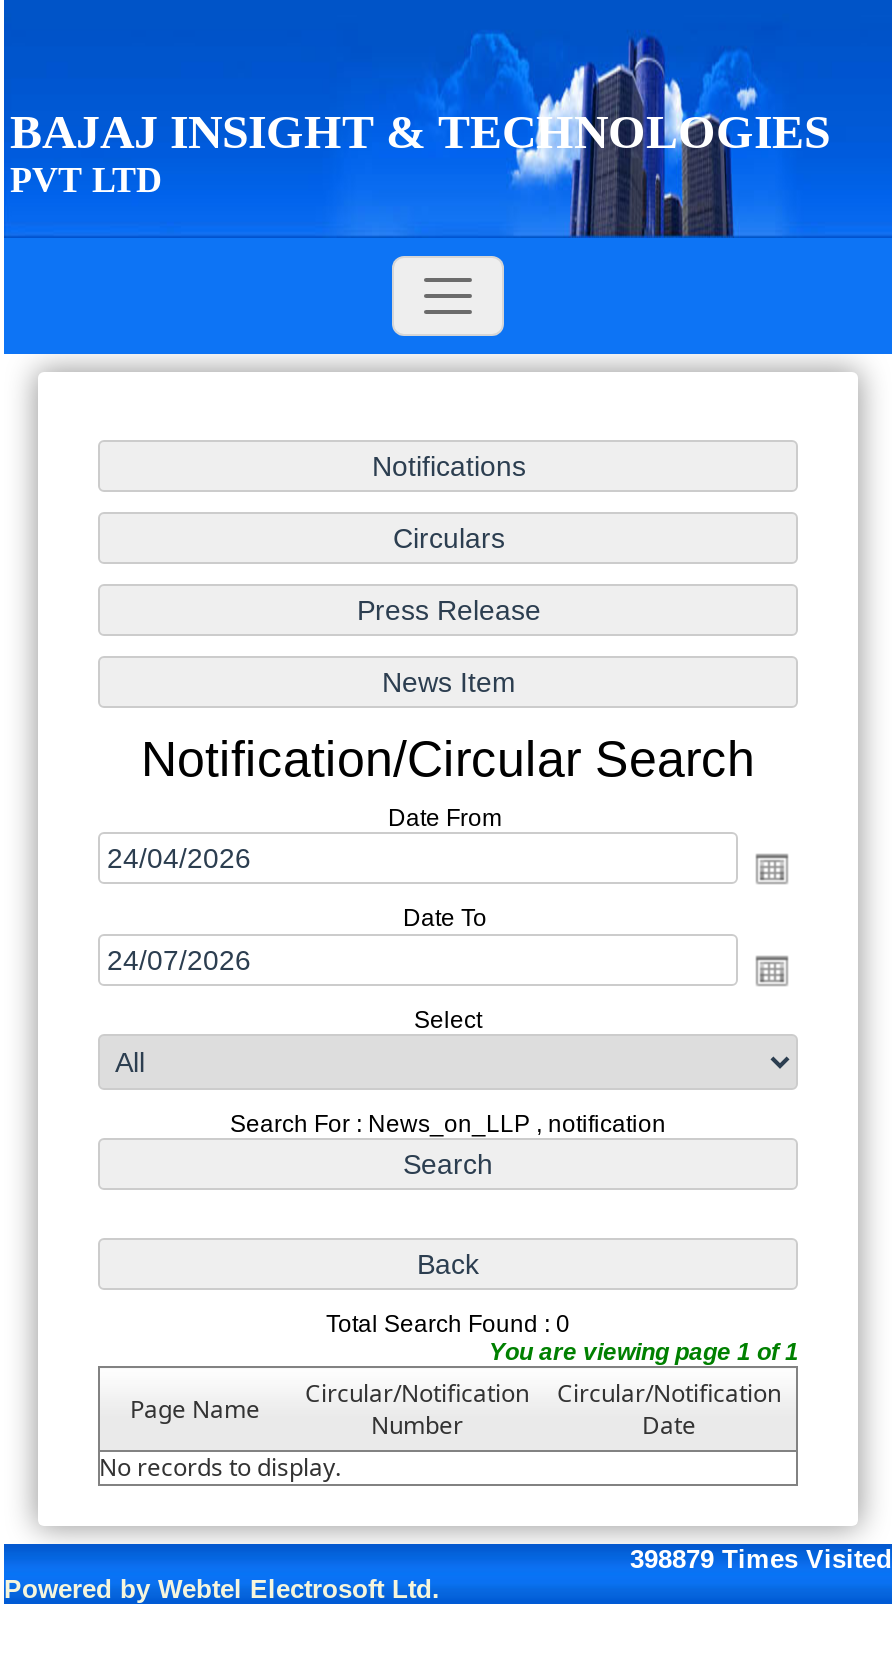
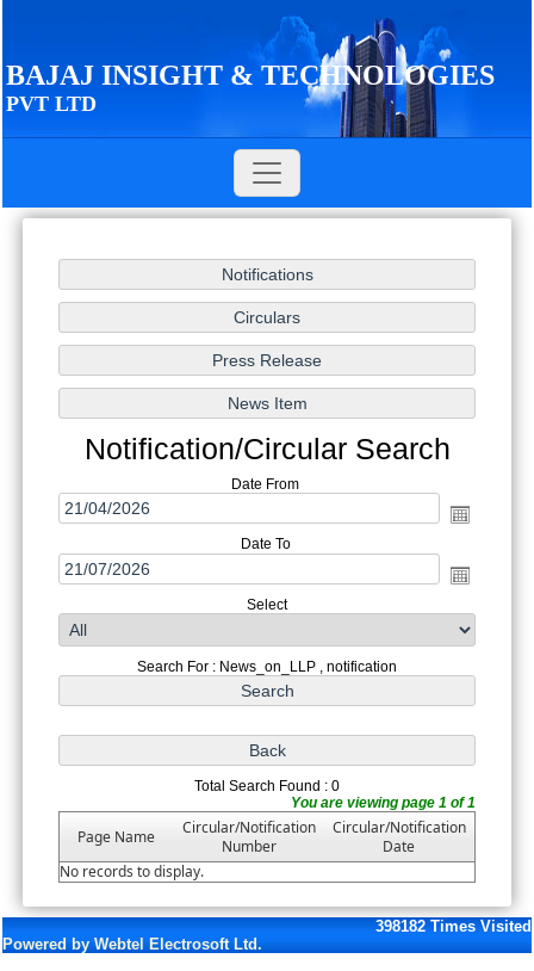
- 398879 Times Visited
+ 398182 Times Visited
